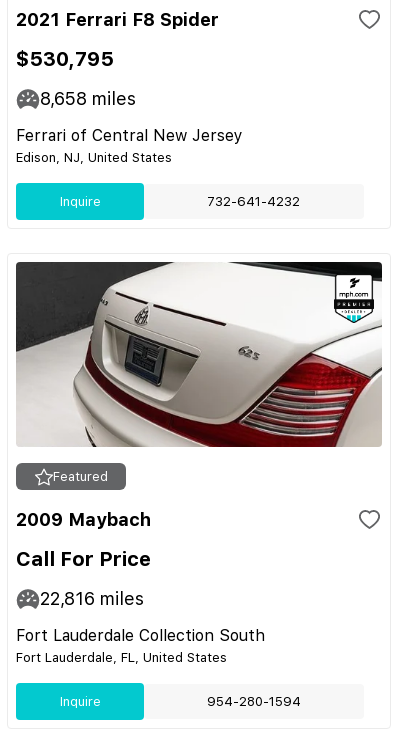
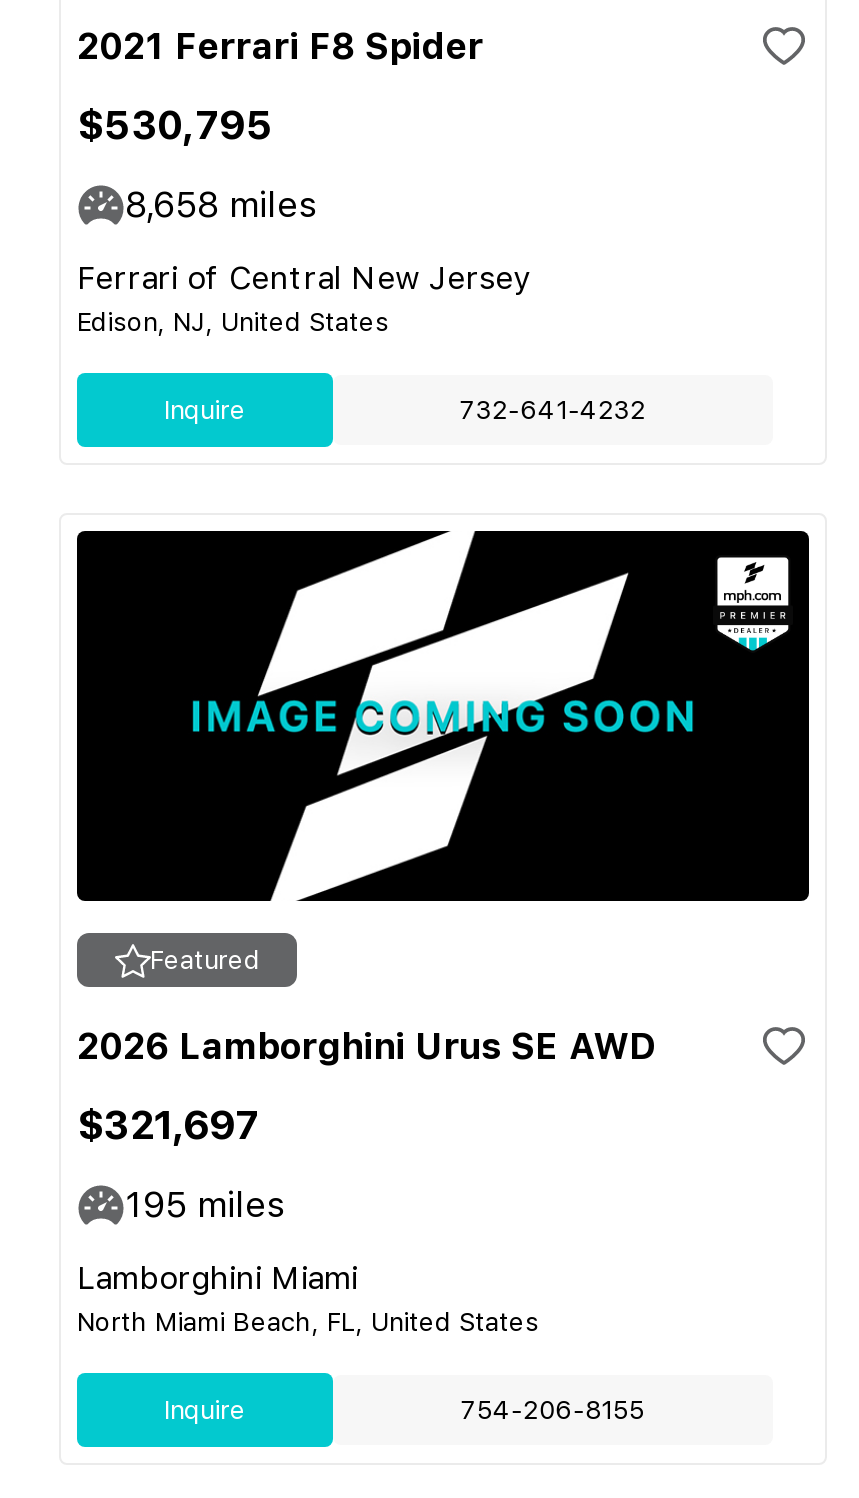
- [image]
+ [image]

- 2009 Maybach
+ 2026 Lamborghini Urus SE AWD

- Call For Price
+ $321,697

- 22,816 miles
+ 195 miles

- Fort Lauderdale Collection South
- Fort Lauderdale, FL, United States
+ Lamborghini Miami
+ North Miami Beach, FL, United States

- 954-280-1594
+ 754-206-8155
